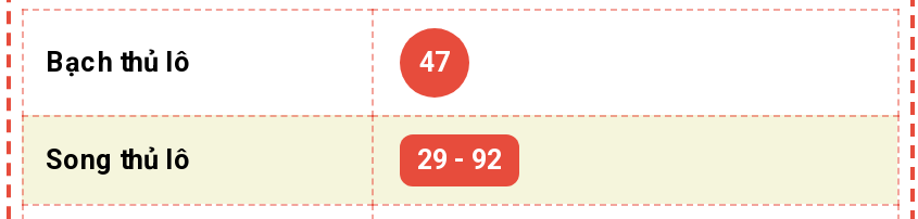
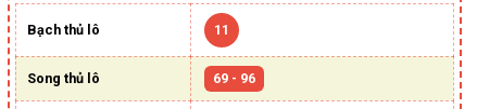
- 47
+ 11

- 29 - 92
+ 69 - 96
